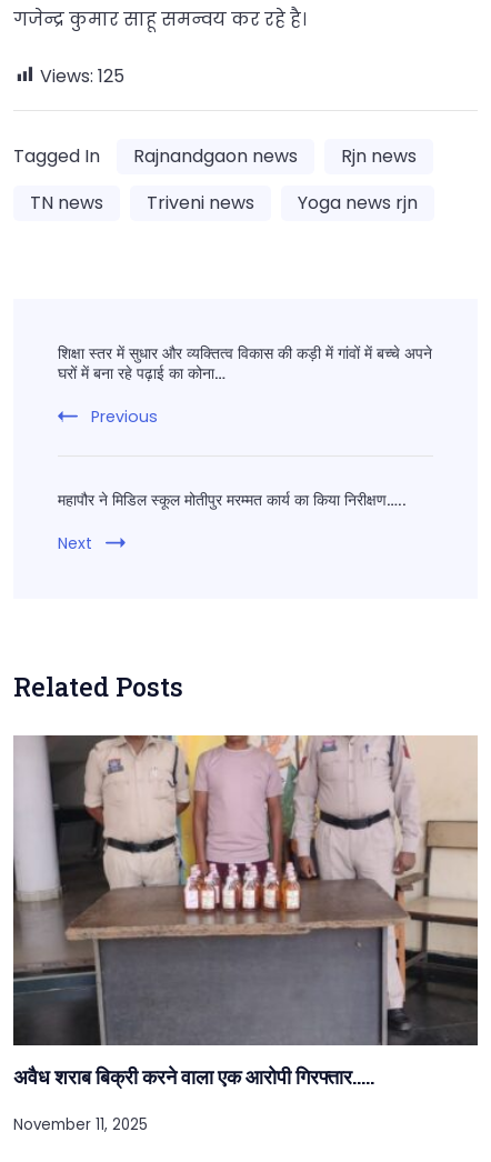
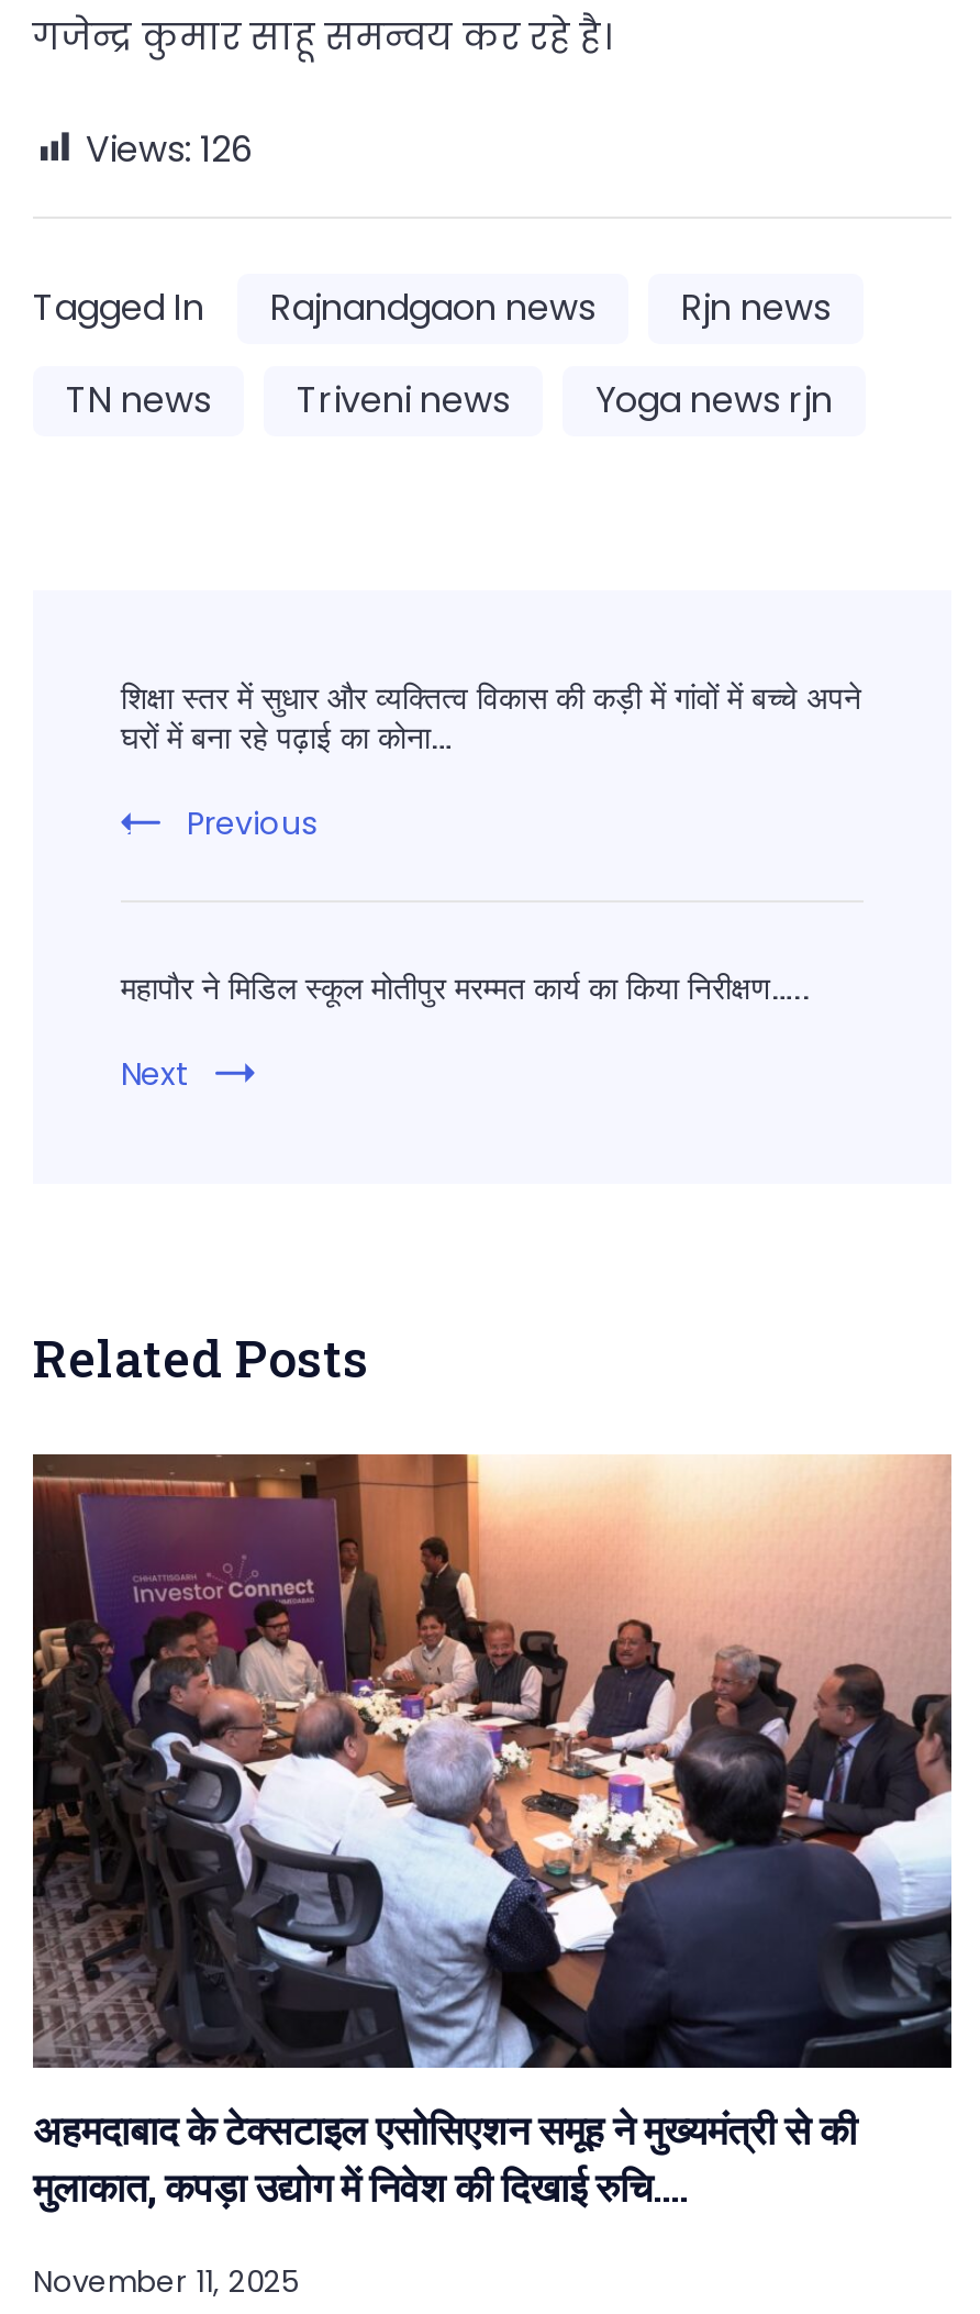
- Views: 125
+ Views: 126

- [image]
- अवैध शराब बिक्री करने वाला एक आरोपी गिरफ्तार…..
+ [image]
+ अहमदाबाद के टेक्सटाइल एसोसिएशन समूह ने मुख्यमंत्री से की
+ मुलाकात, कपड़ा उद्योग में निवेश की दिखाई रुचि….
